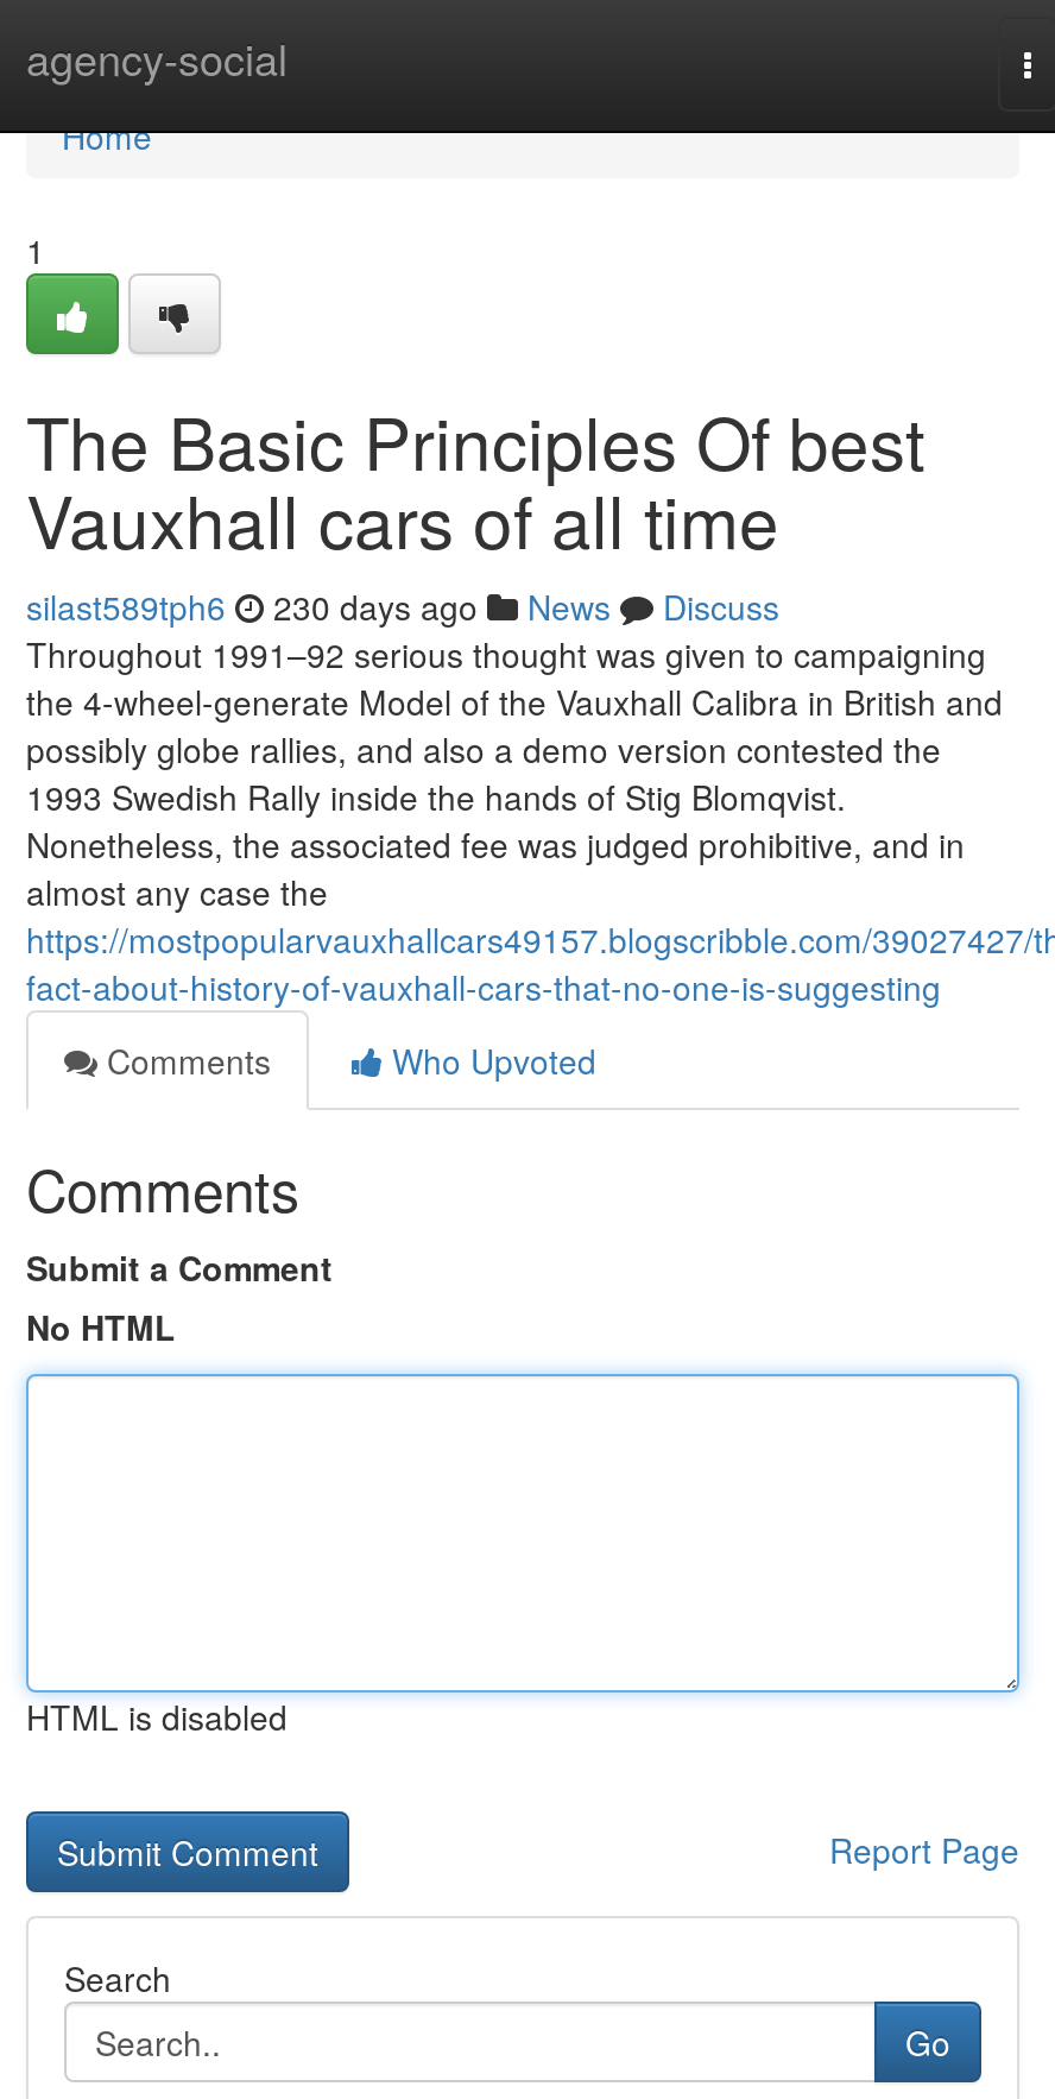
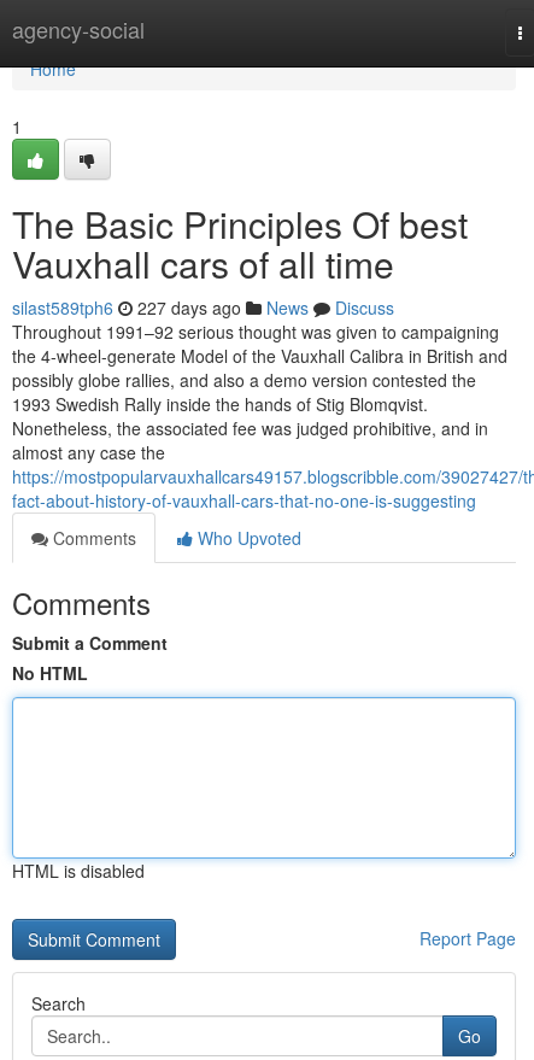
- silast589tph6 230 days ago News Discuss
+ silast589tph6 227 days ago News Discuss
